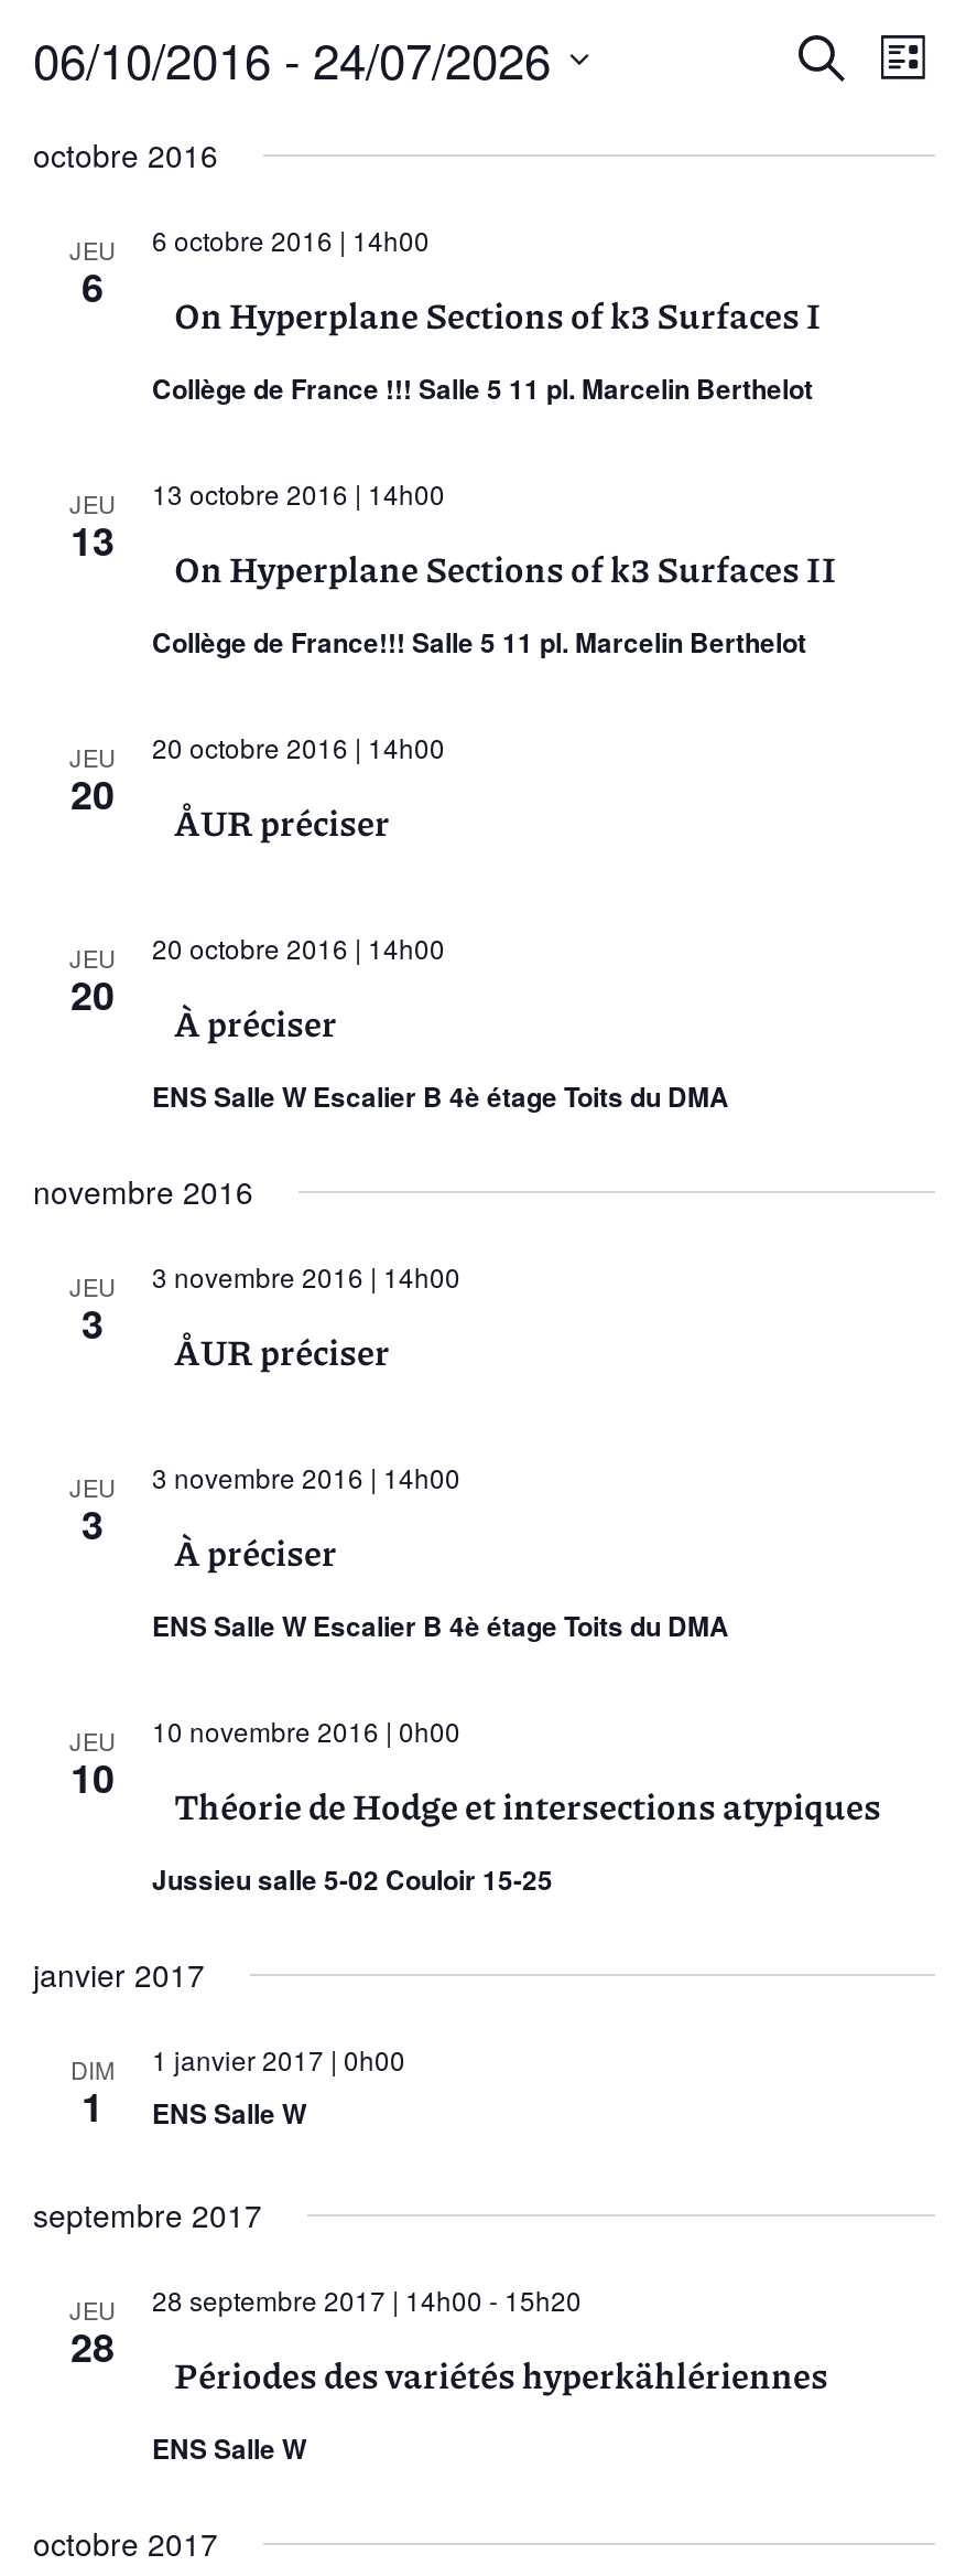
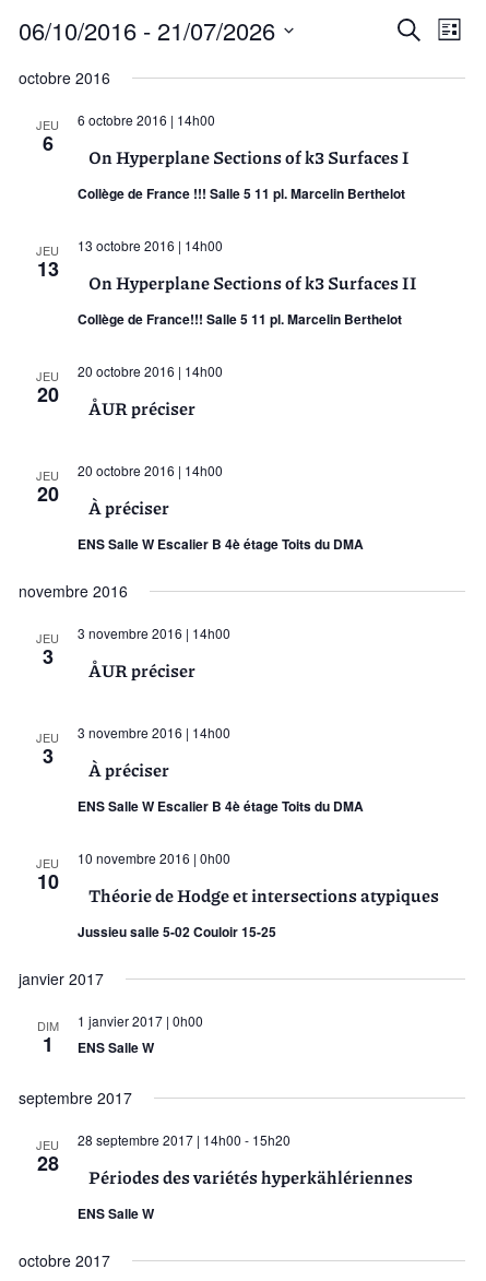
- 06/10/2016 - 24/07/2026
+ 06/10/2016 - 21/07/2026
